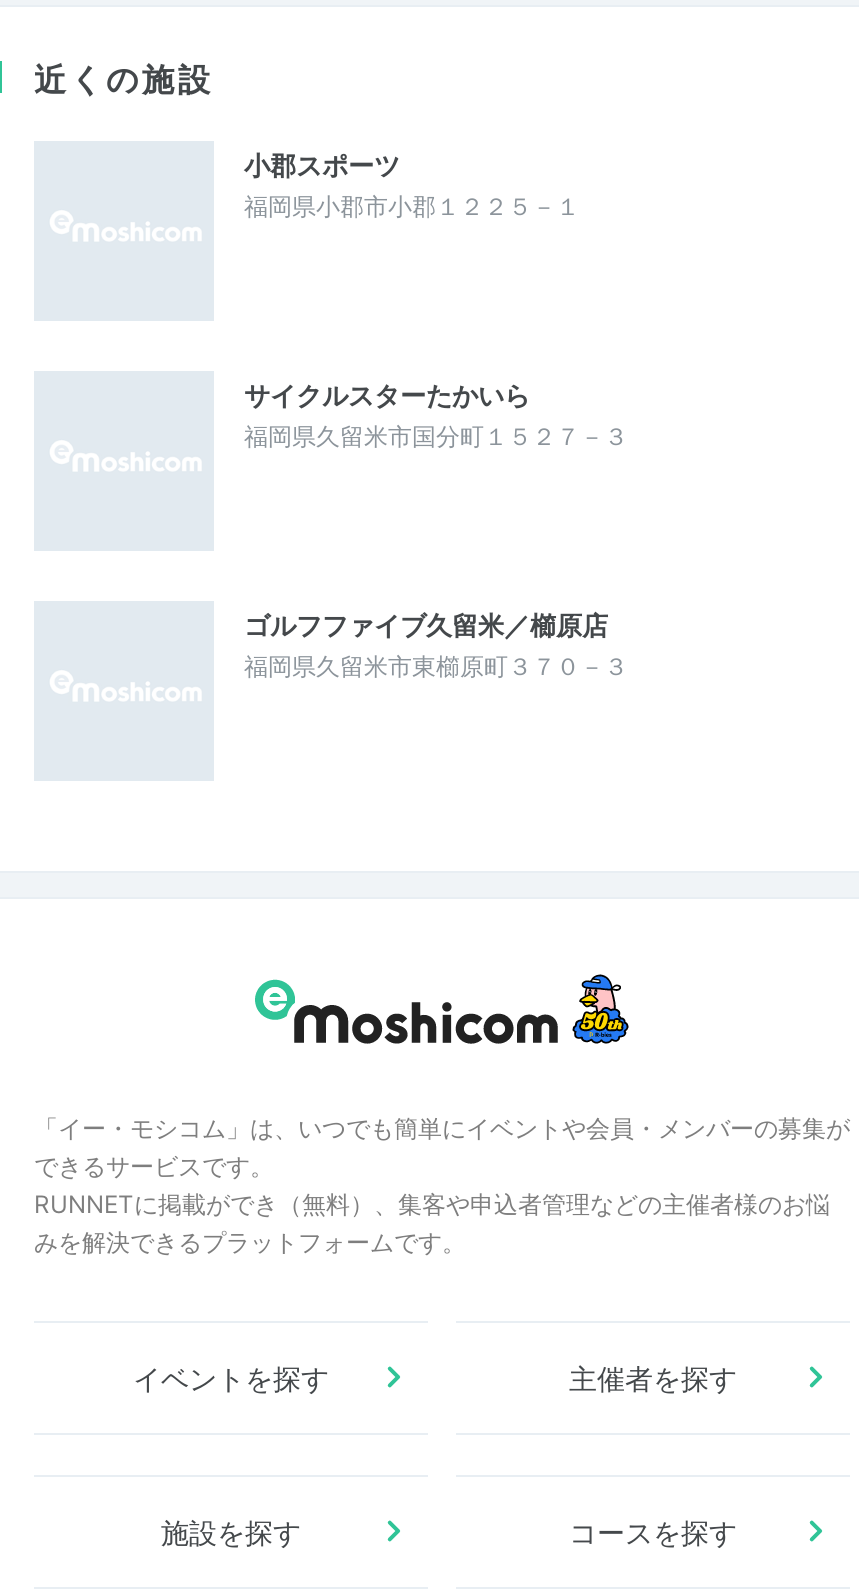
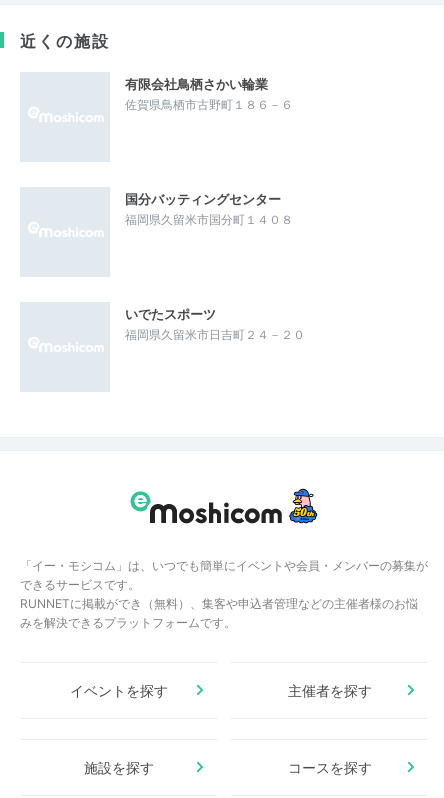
- 小郡スポーツ
- 福岡県小郡市小郡１２２５－１
+ 有限会社鳥栖さかい輪業
+ 佐賀県鳥栖市古野町１８６－６

- サイクルスターたかいら
- 福岡県久留米市国分町１５２７－３
+ 国分バッティングセンター
+ 福岡県久留米市国分町１４０８

- ゴルフファイブ久留米／櫛原店
- 福岡県久留米市東櫛原町３７０－３
+ いでたスポーツ
+ 福岡県久留米市日吉町２４－２０
